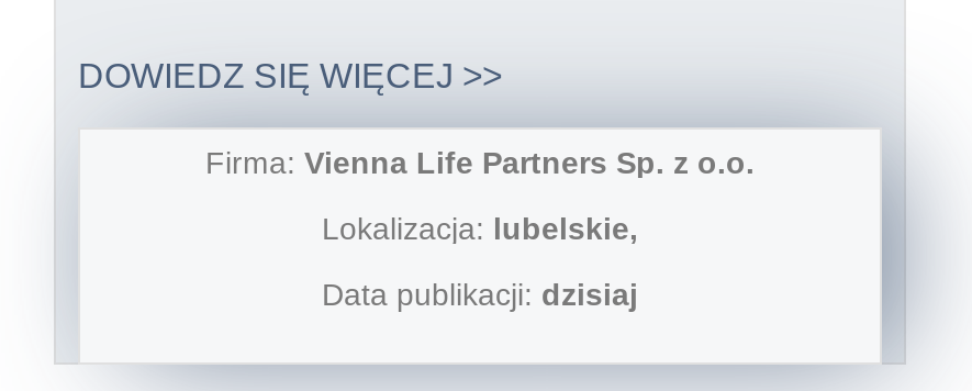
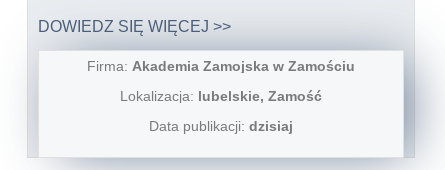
- Firma: Vienna Life Partners Sp. z o.o.
+ Firma: Akademia Zamojska w Zamościu

- Lokalizacja: lubelskie,
+ Lokalizacja: lubelskie, Zamość
